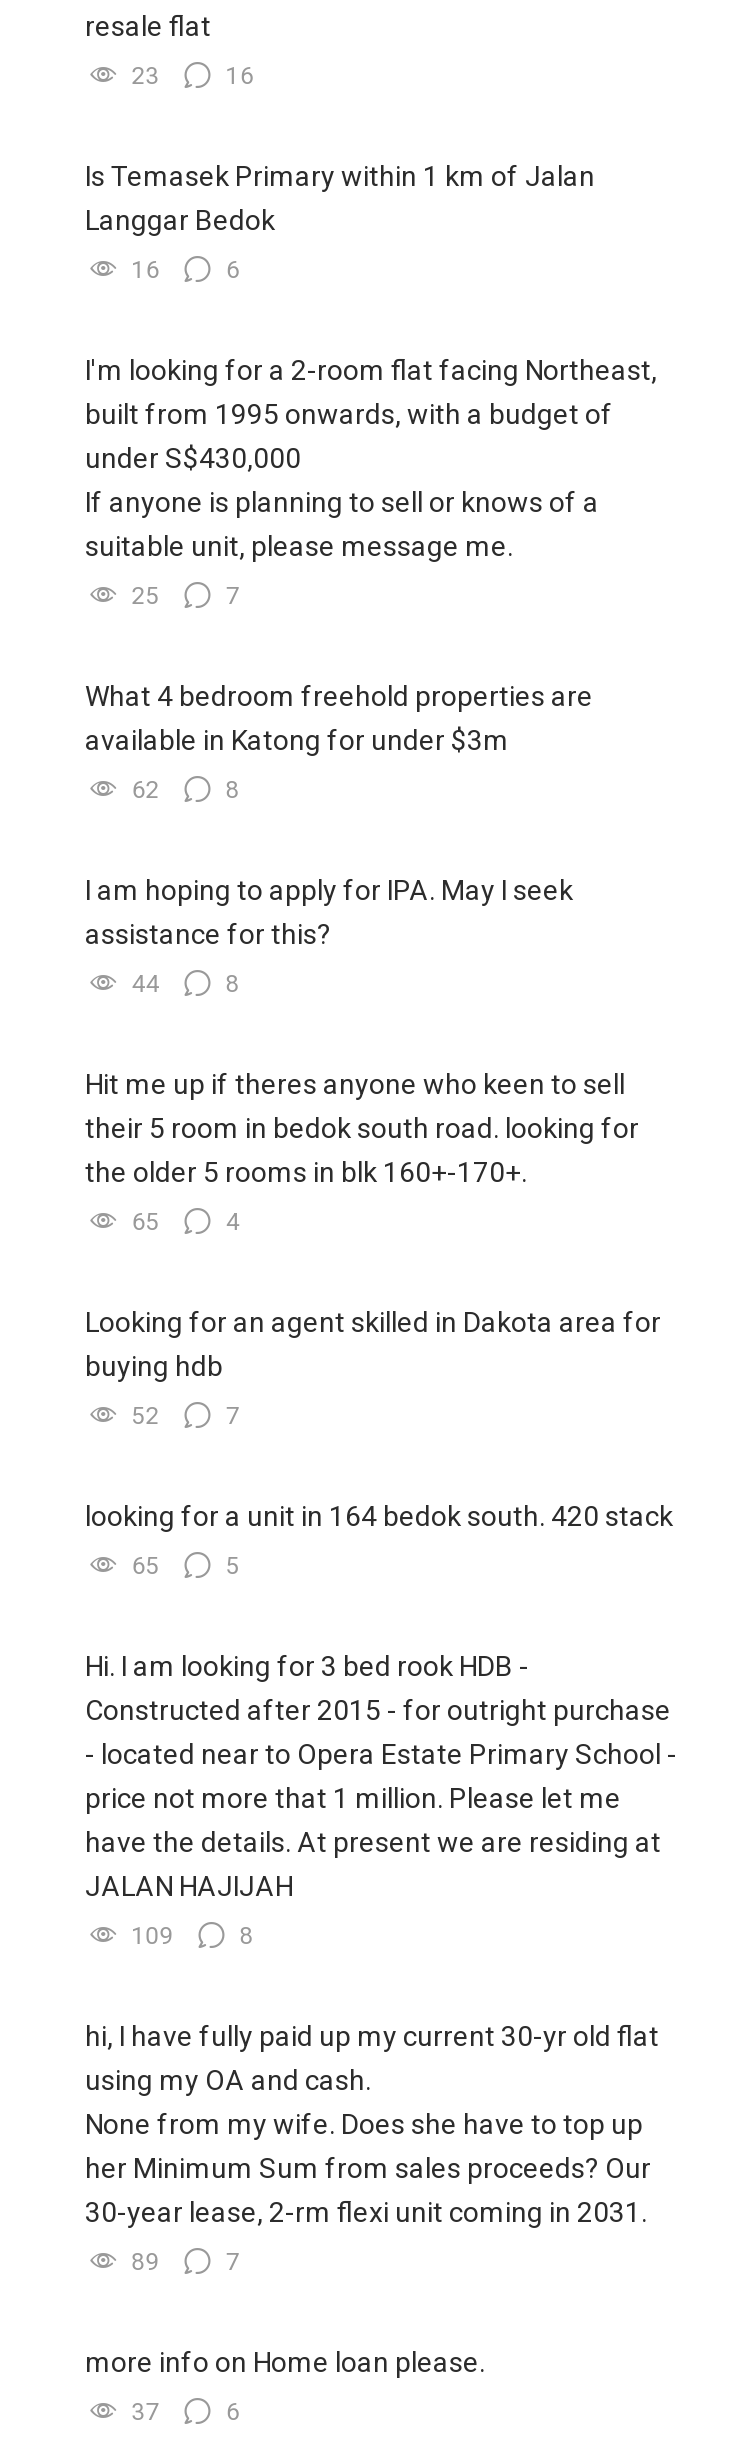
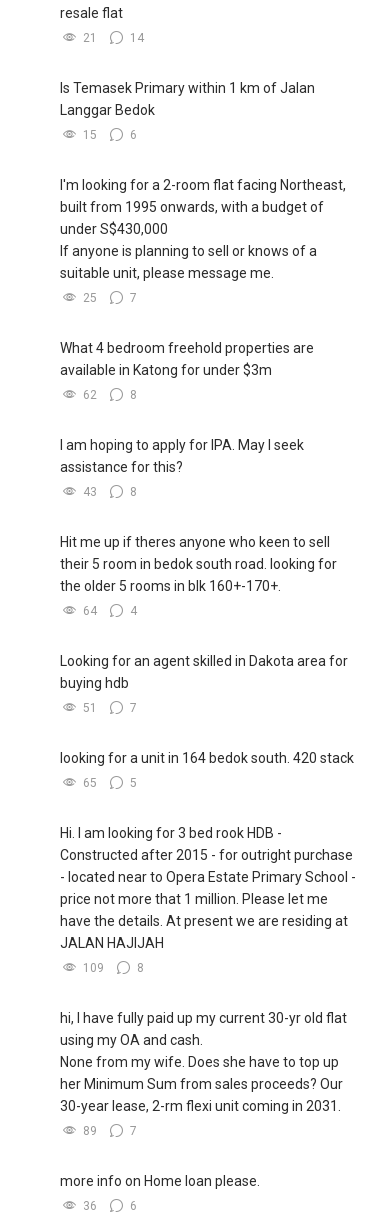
- 23
+ 21

- 16
+ 14

- 16
+ 15

- 44
+ 43

- 65
+ 64

- 52
+ 51

- 37
+ 36
